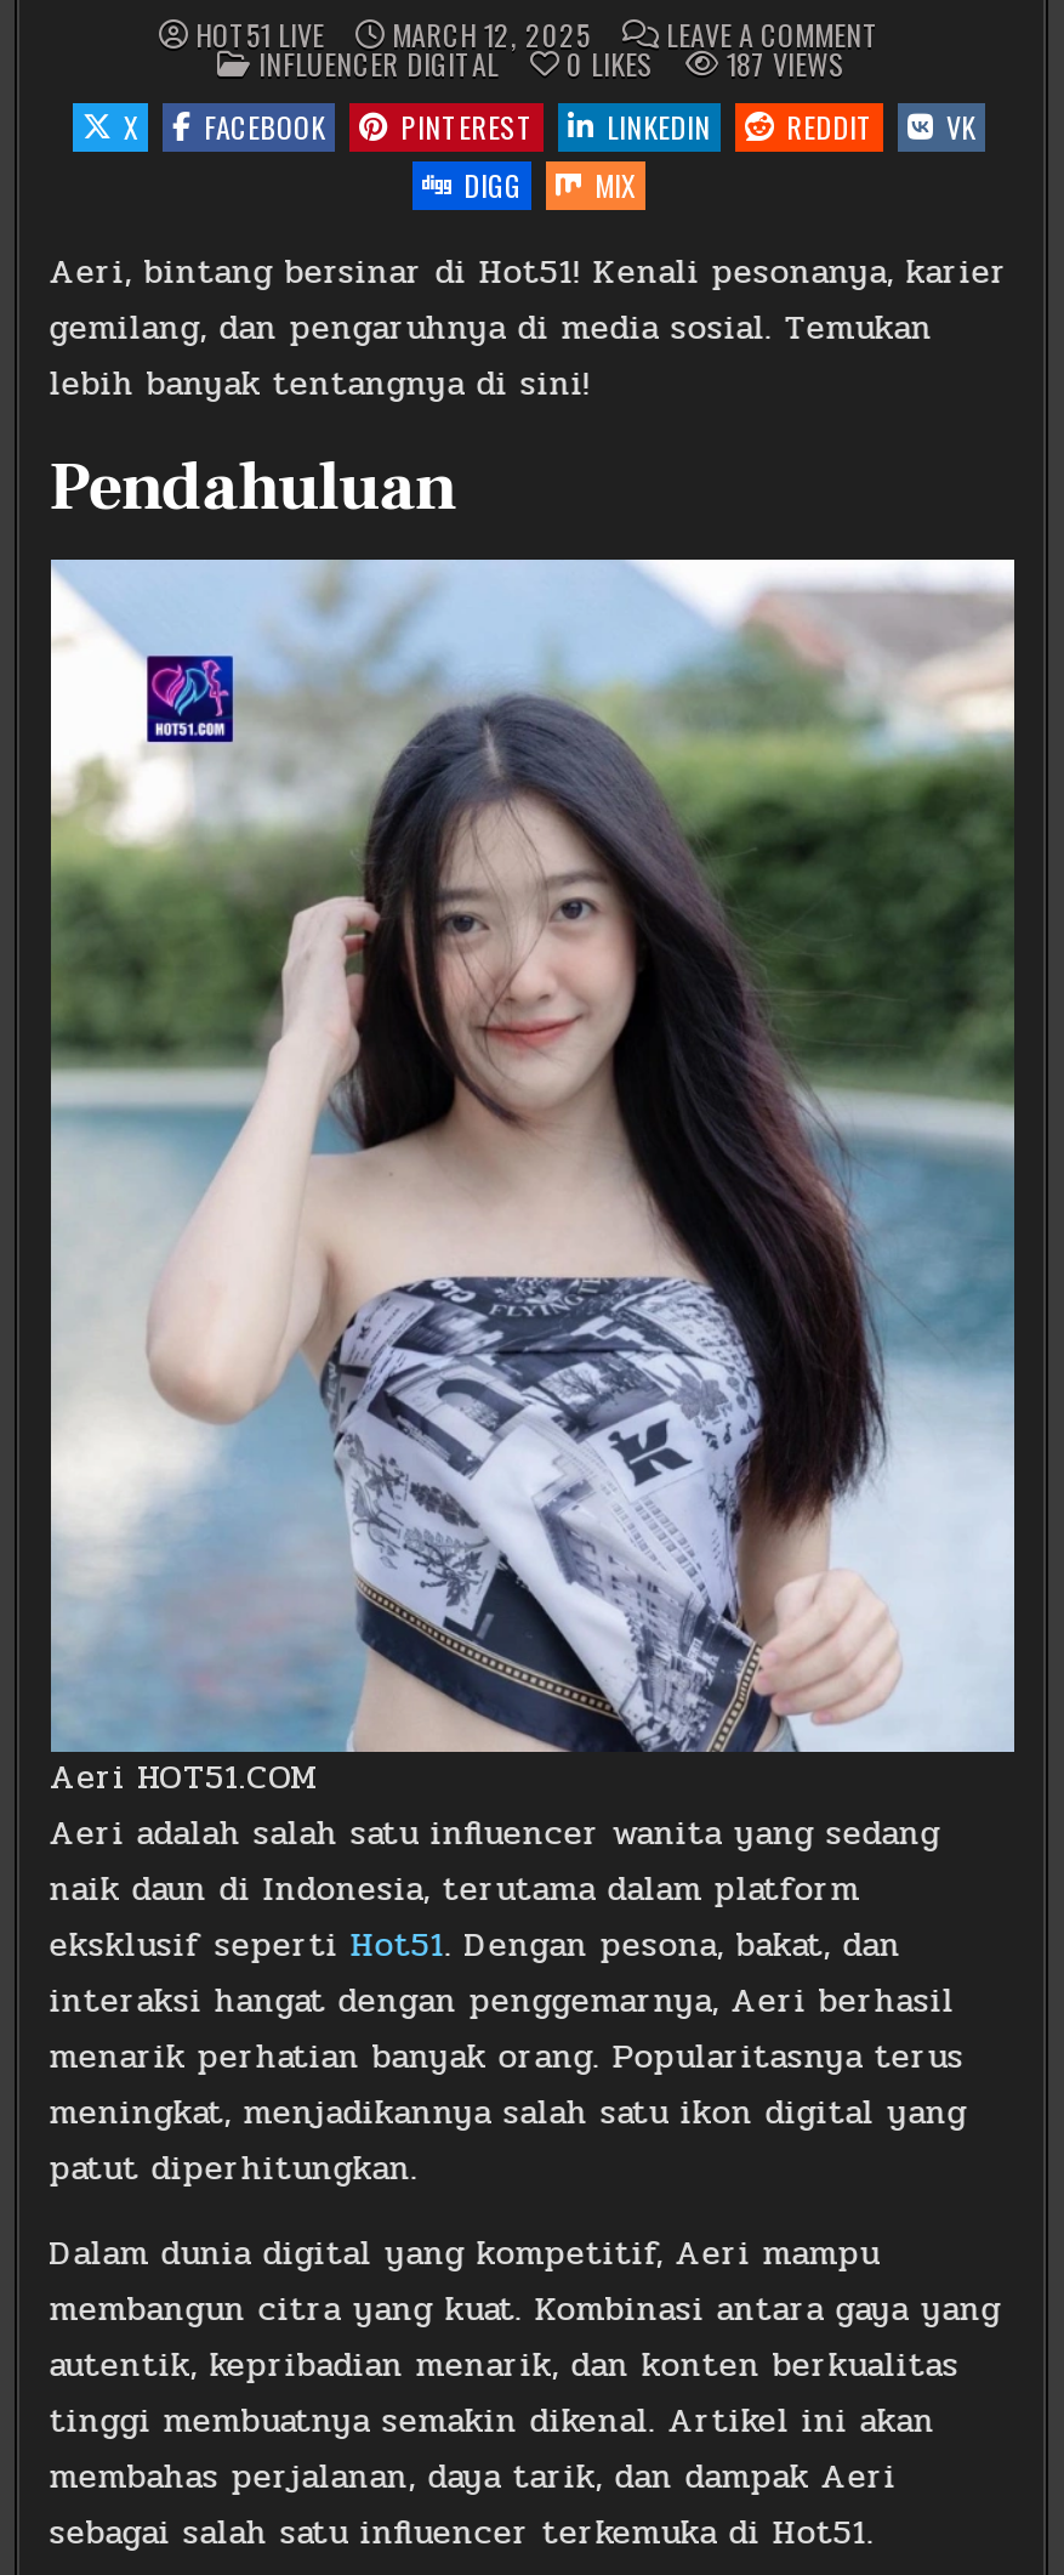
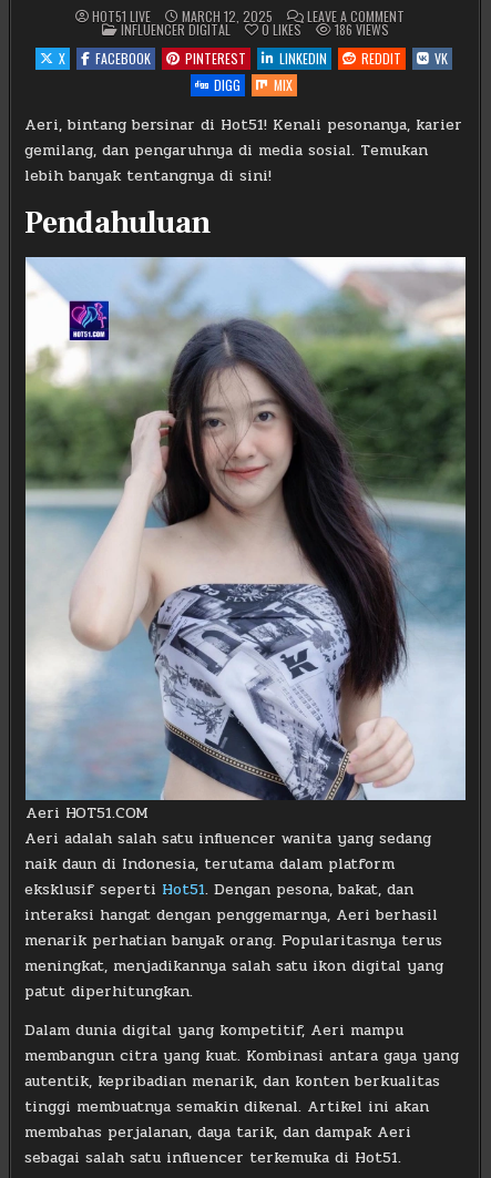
- 187VIEWS
+ 186VIEWS
